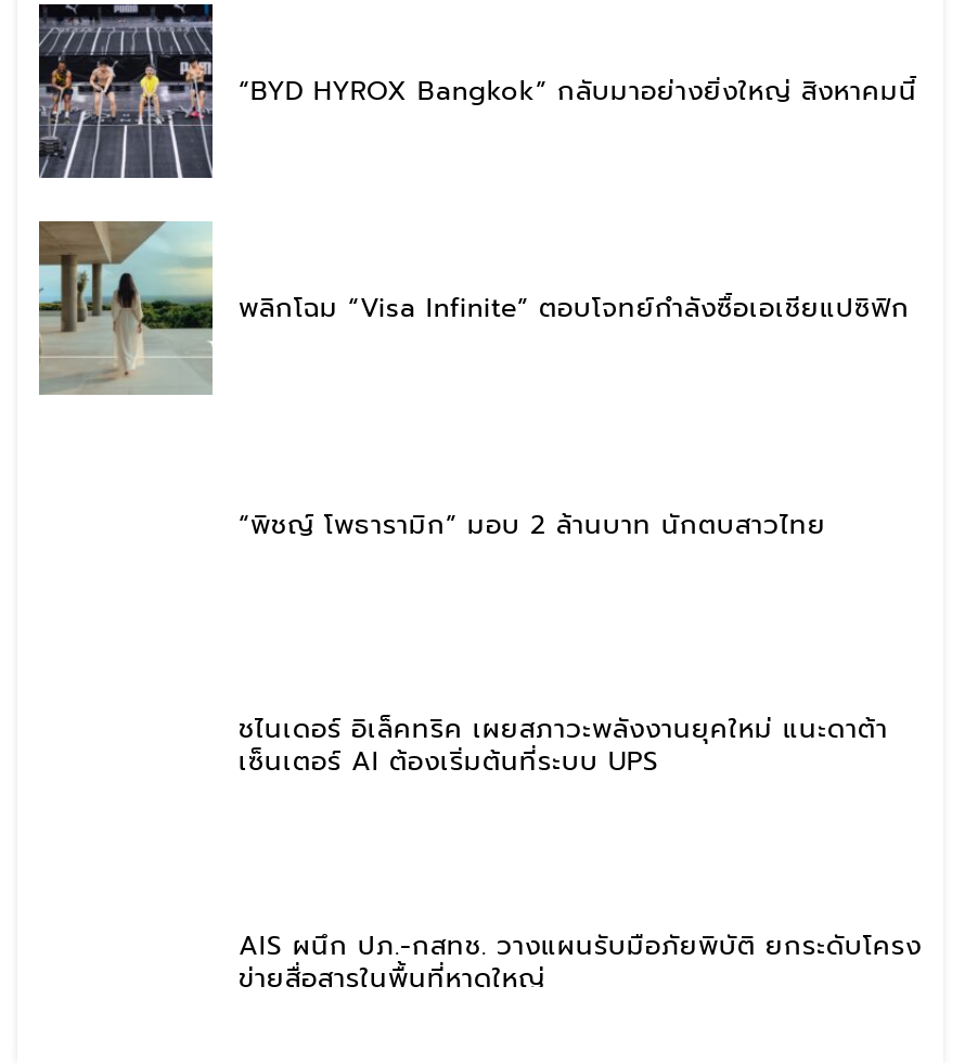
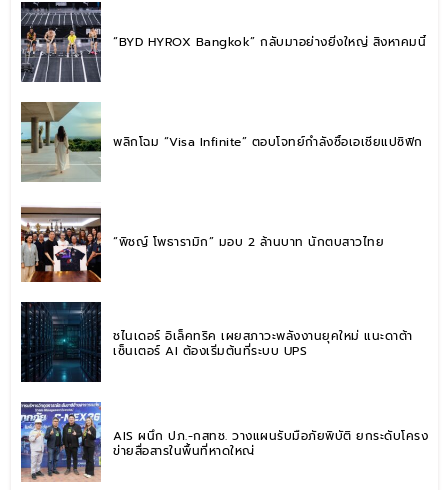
+ [image]

+ [image]

+ [image]
